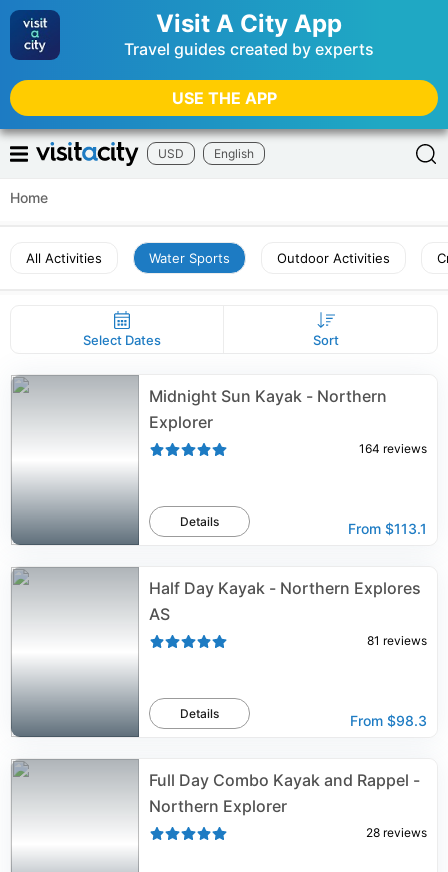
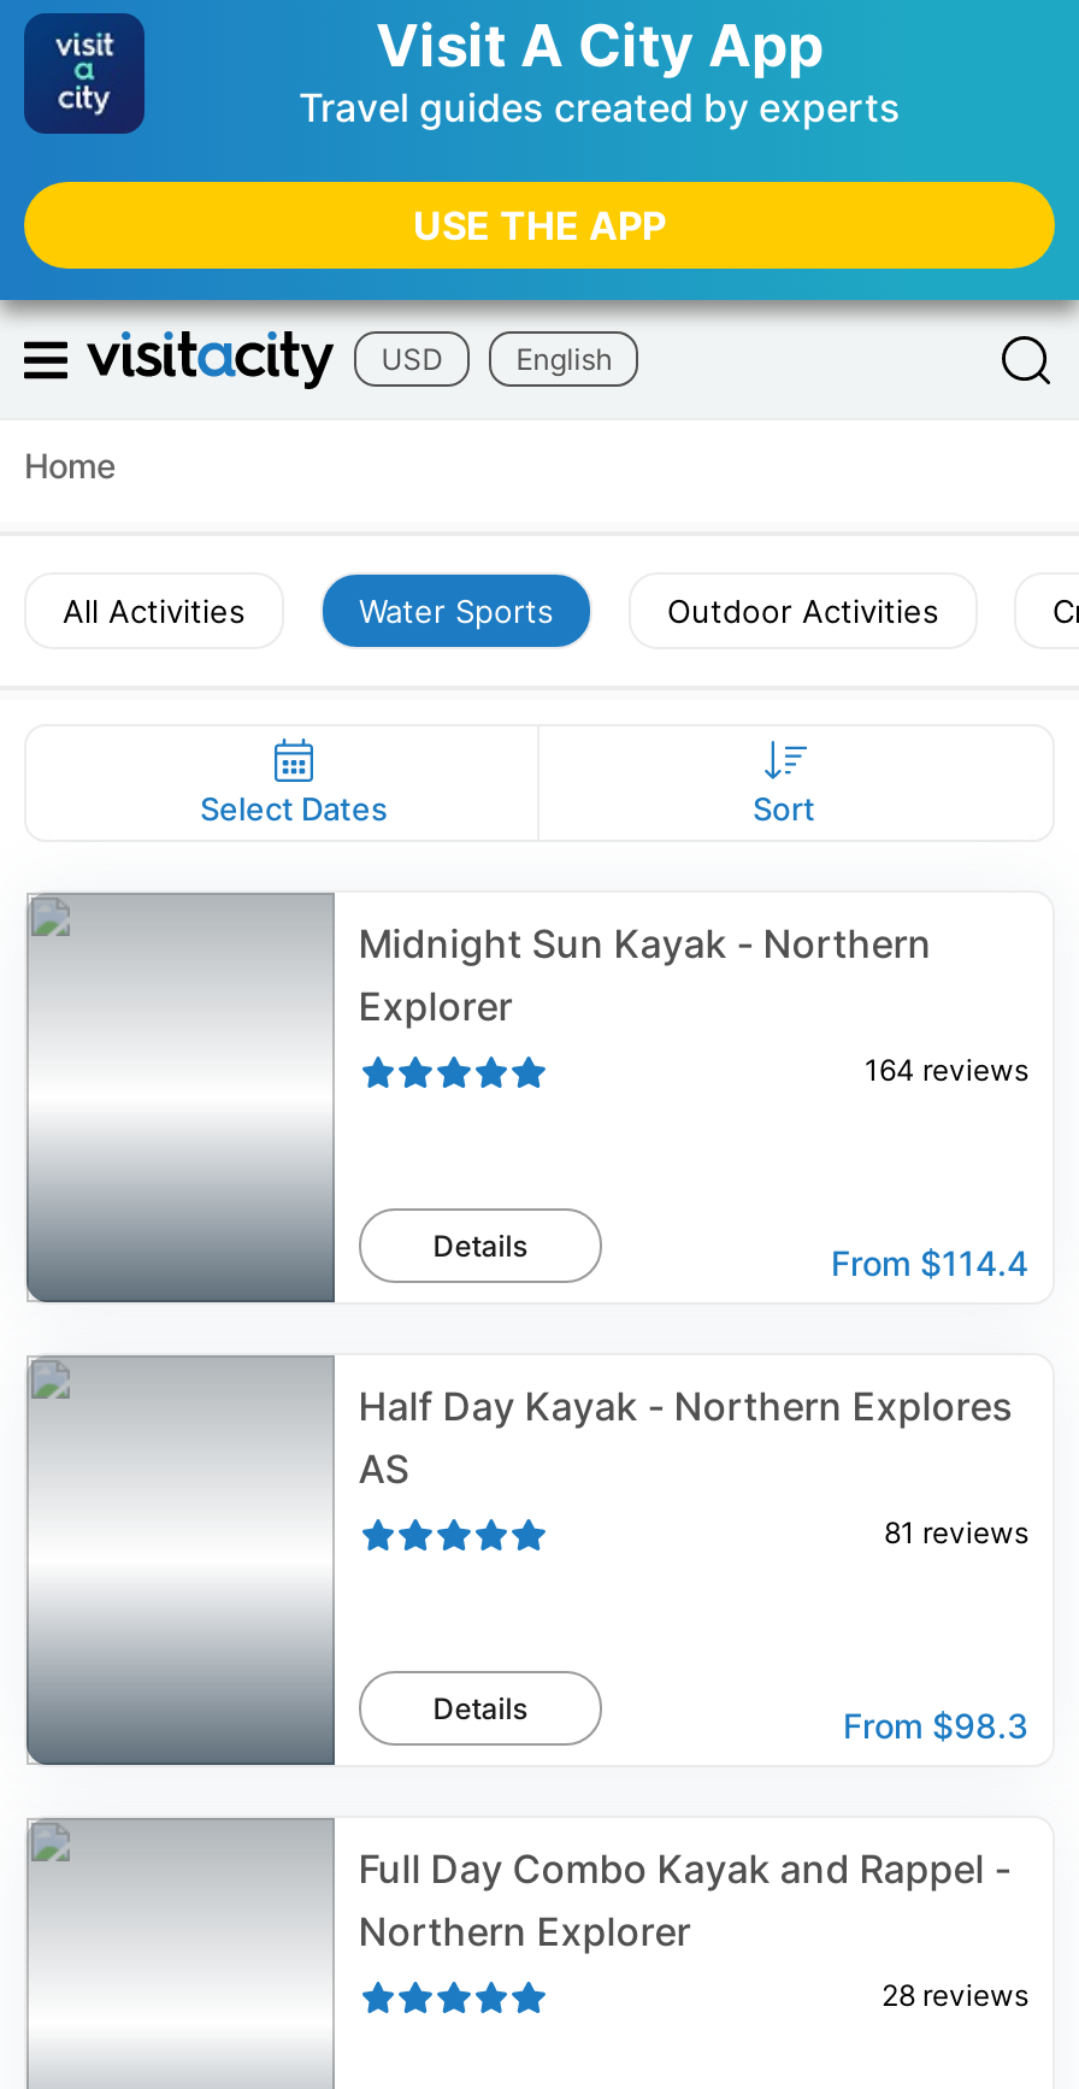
- From $113.1
+ From $114.4
